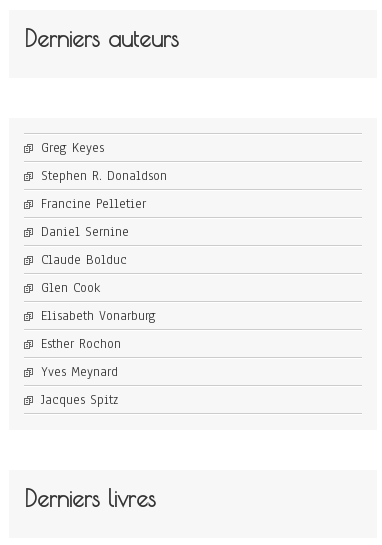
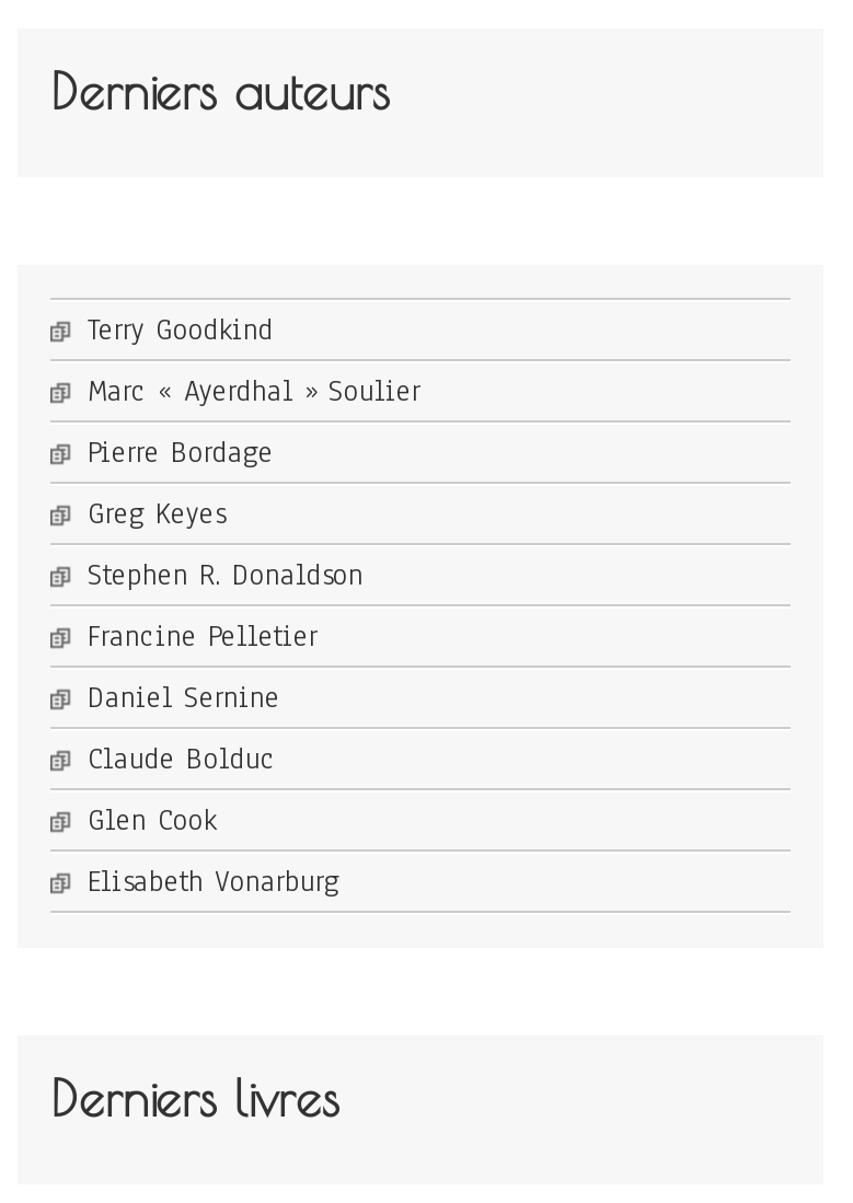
+ Terry Goodkind
+ Marc « Ayerdhal » Soulier
+ Pierre Bordage

moved down: Greg Keyes | Stephen R. Donaldson | Francine Pelletier | Daniel Sernine | Claude Bolduc | Glen Cook | Elisabeth Vonarburg

- Esther Rochon
- Yves Meynard
- Jacques Spitz
